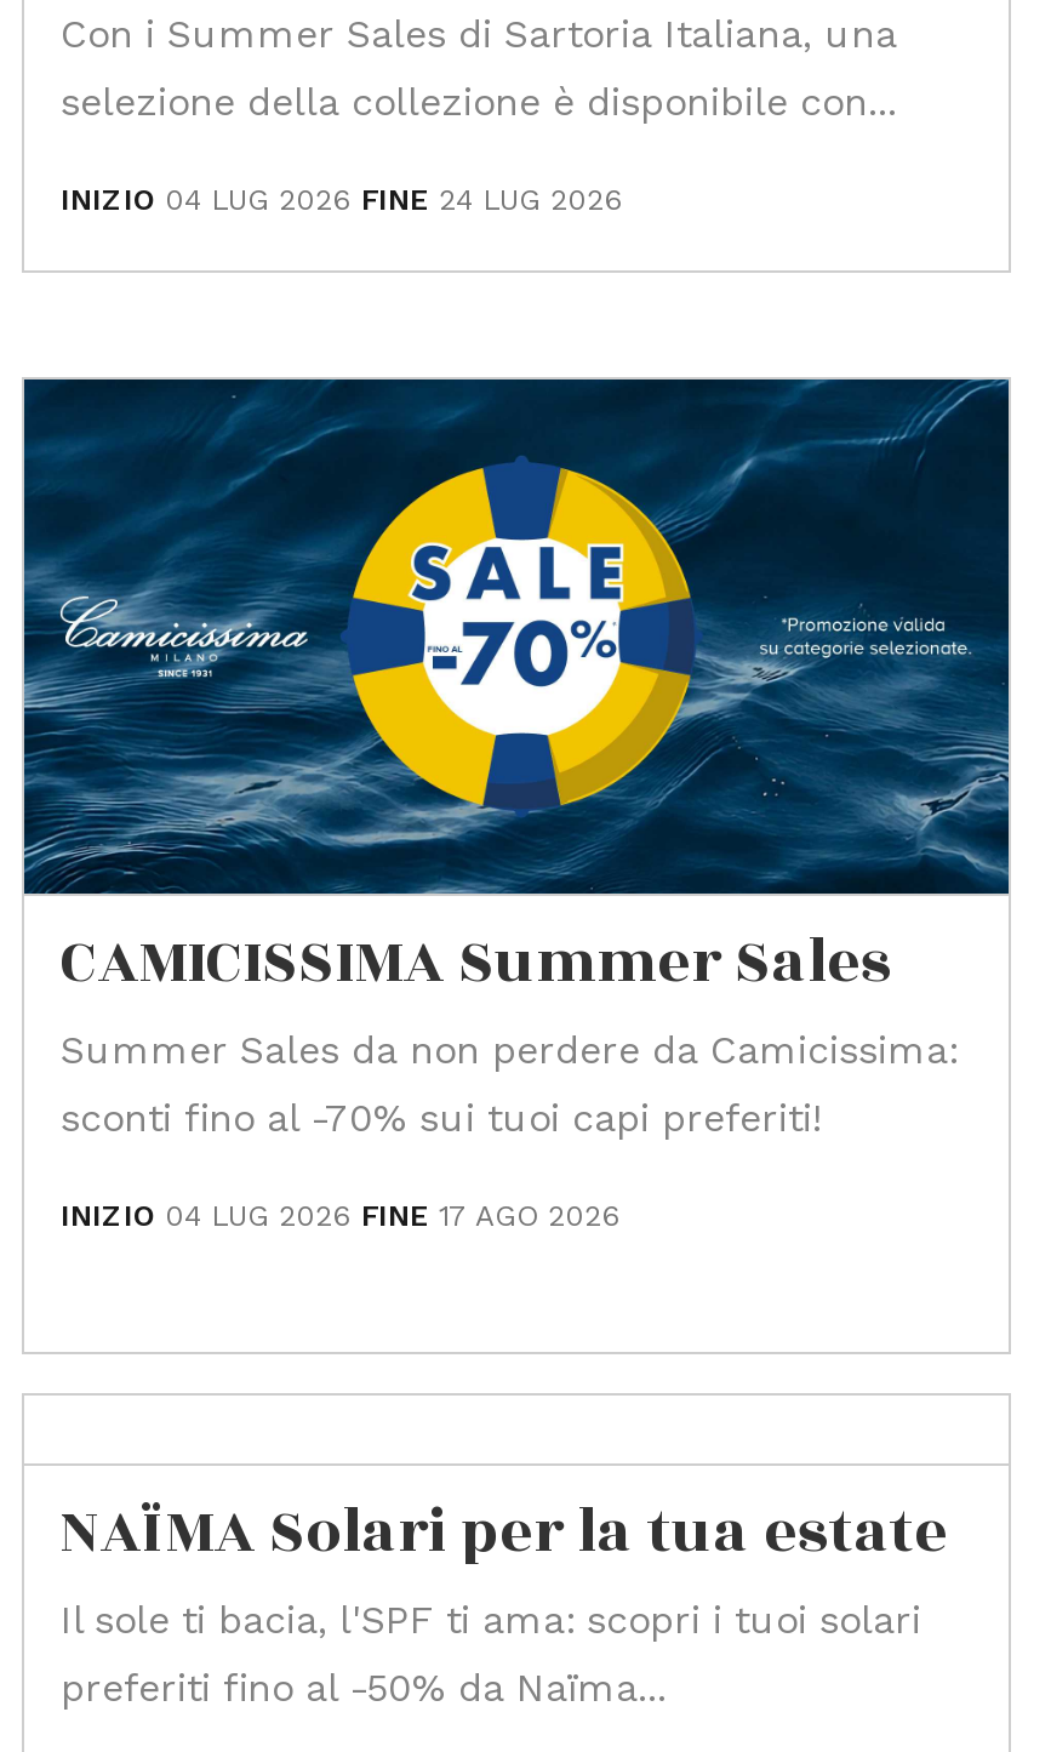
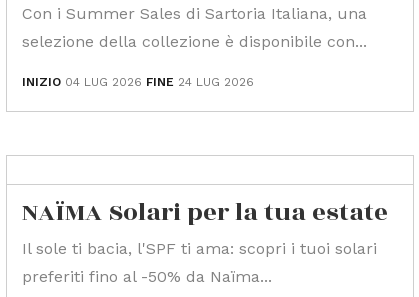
- [image]
- CAMICISSIMA Summer Sales
- Summer Sales da non perdere da Camicissima:
- sconti fino al -70% sui tuoi capi preferiti!
- INIZIO 04 LUG 2026 FINE 17 AGO 2026
